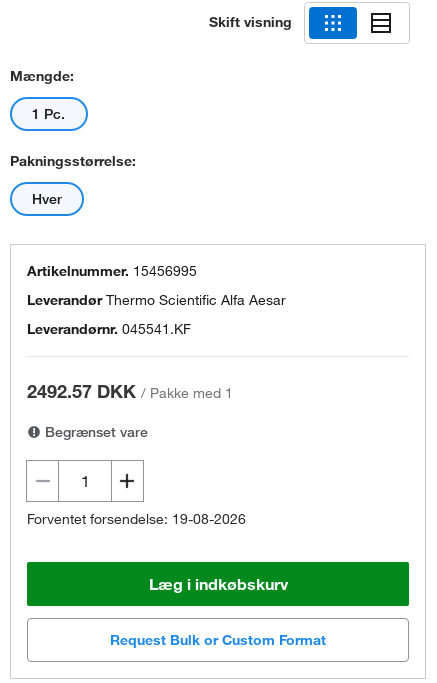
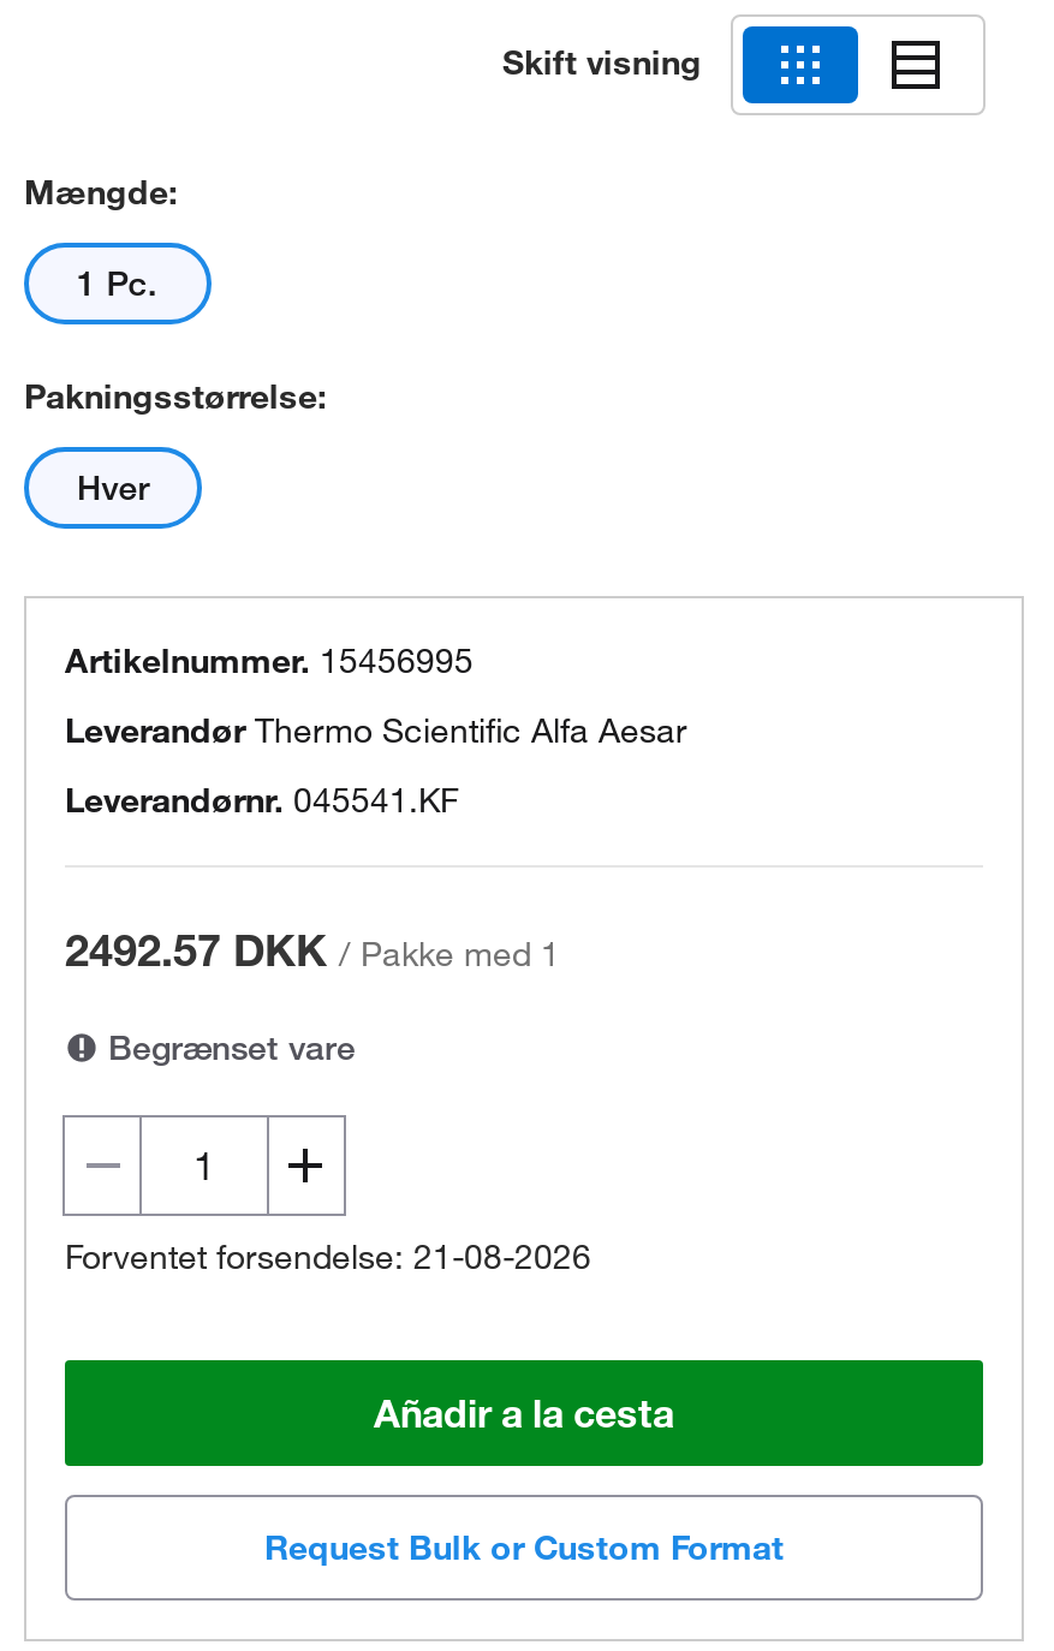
- Forventet forsendelse: 19-08-2026
+ Forventet forsendelse: 21-08-2026

- Læg i indkøbskurv
+ Añadir a la cesta
